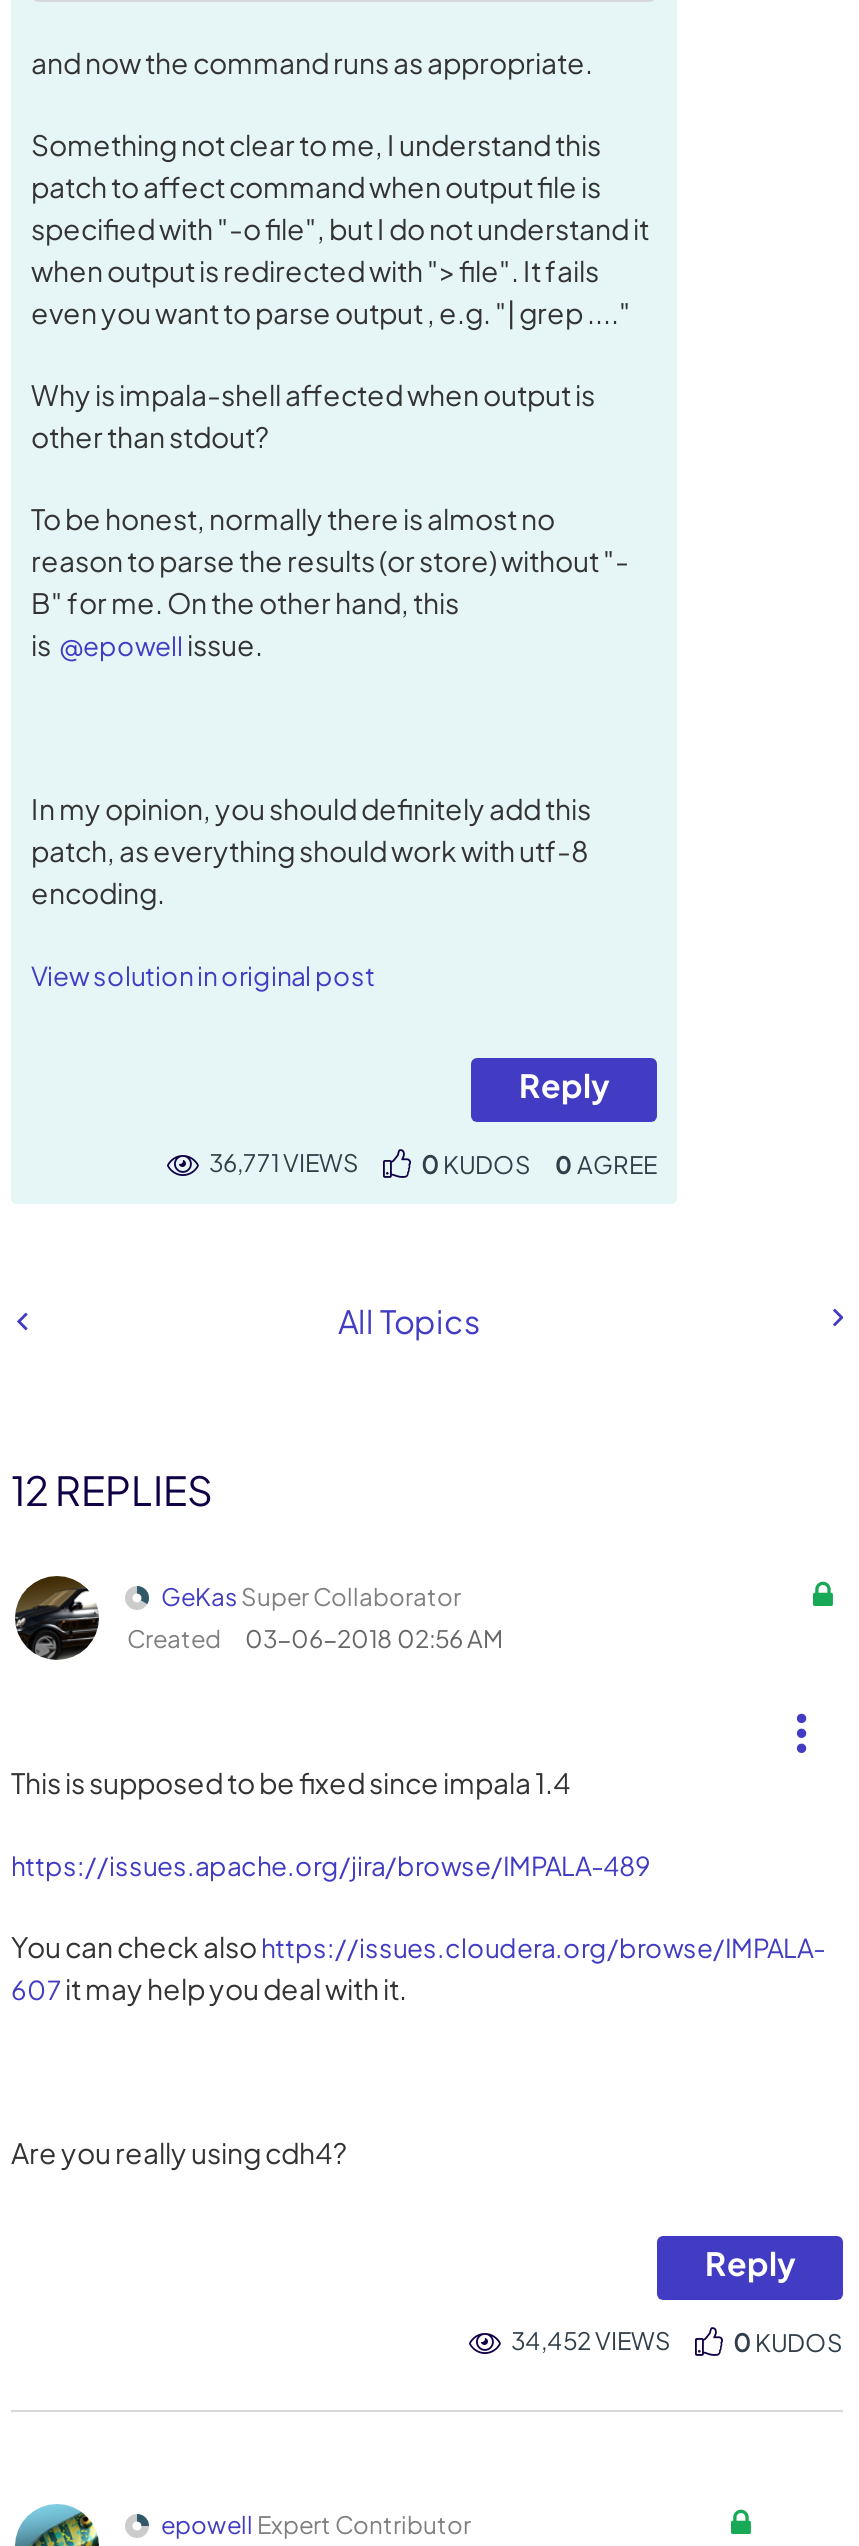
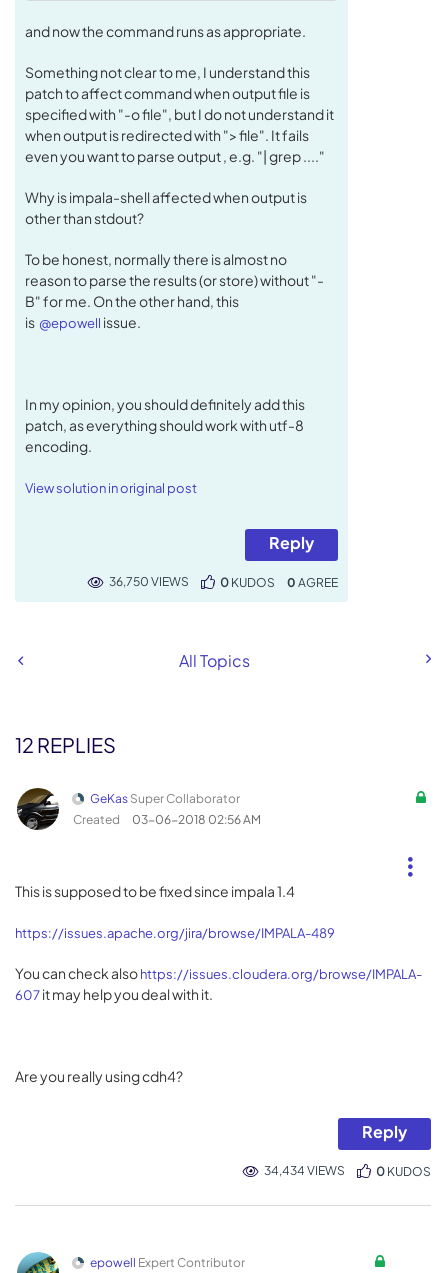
- 36,771 VIEWS
+ 36,750 VIEWS

- 34,452 VIEWS
+ 34,434 VIEWS
